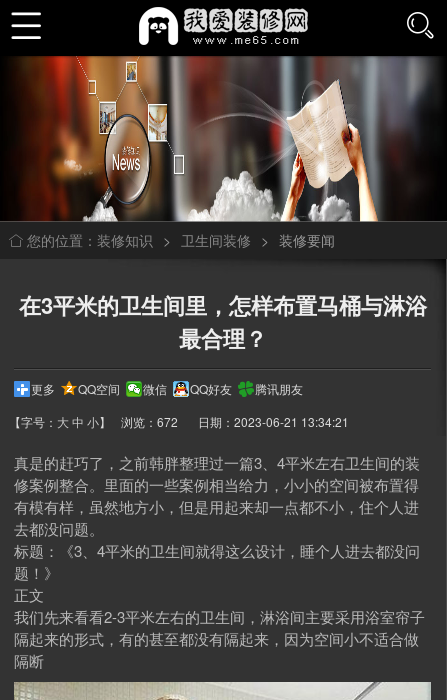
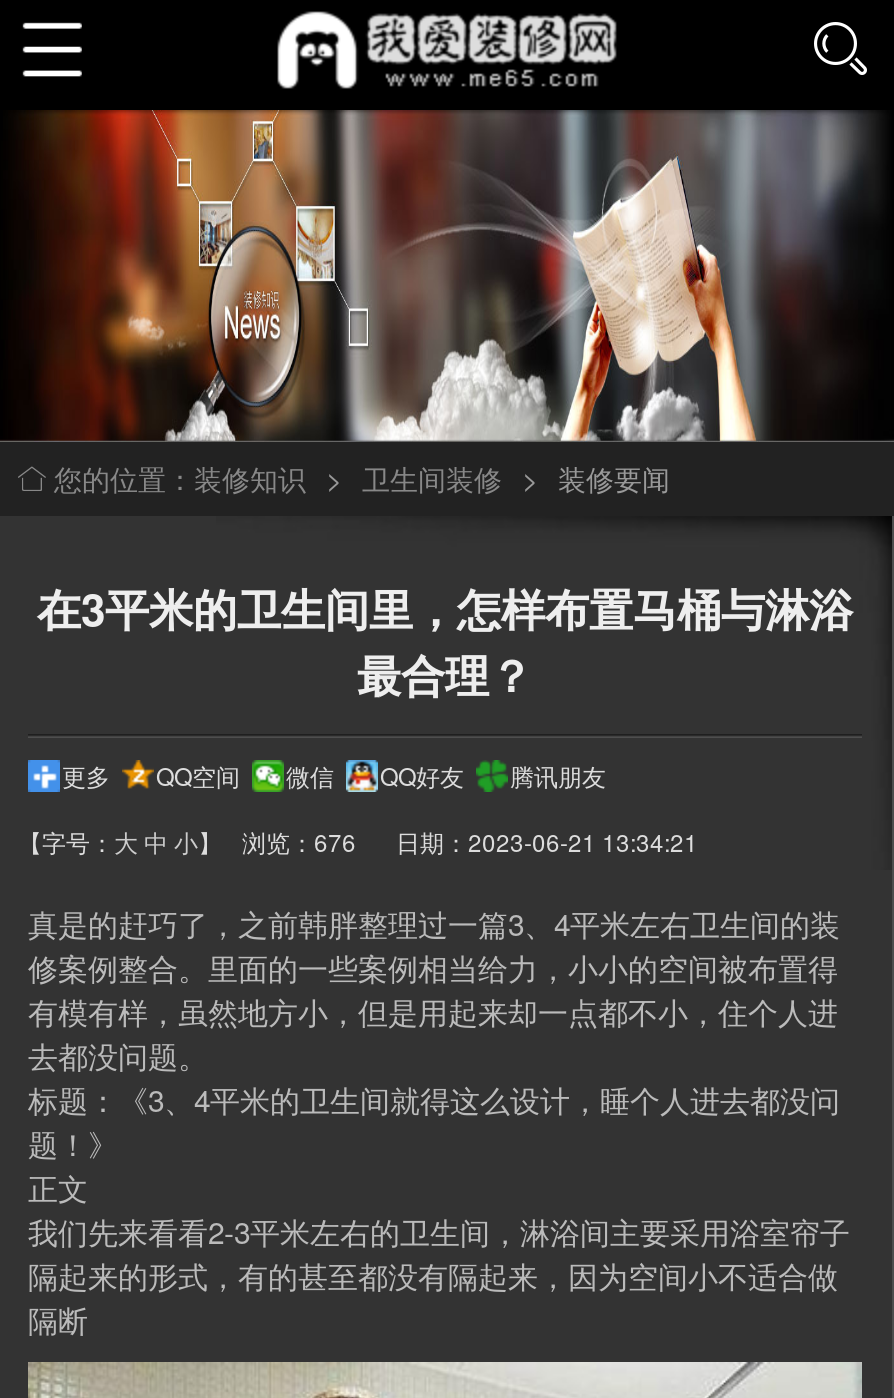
- 【字号：大 中 小】 浏览：672
+ 【字号：大 中 小】 浏览：676
